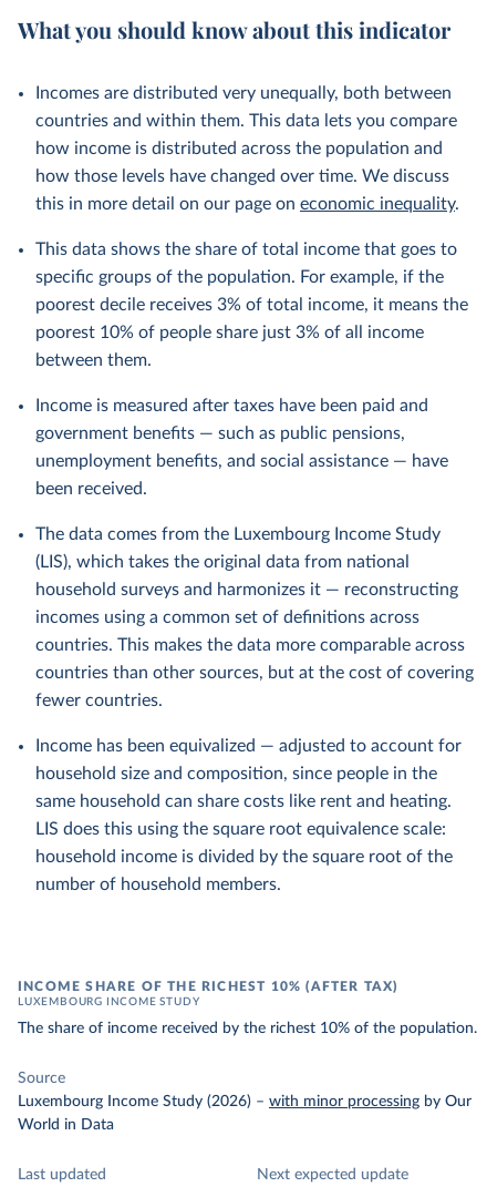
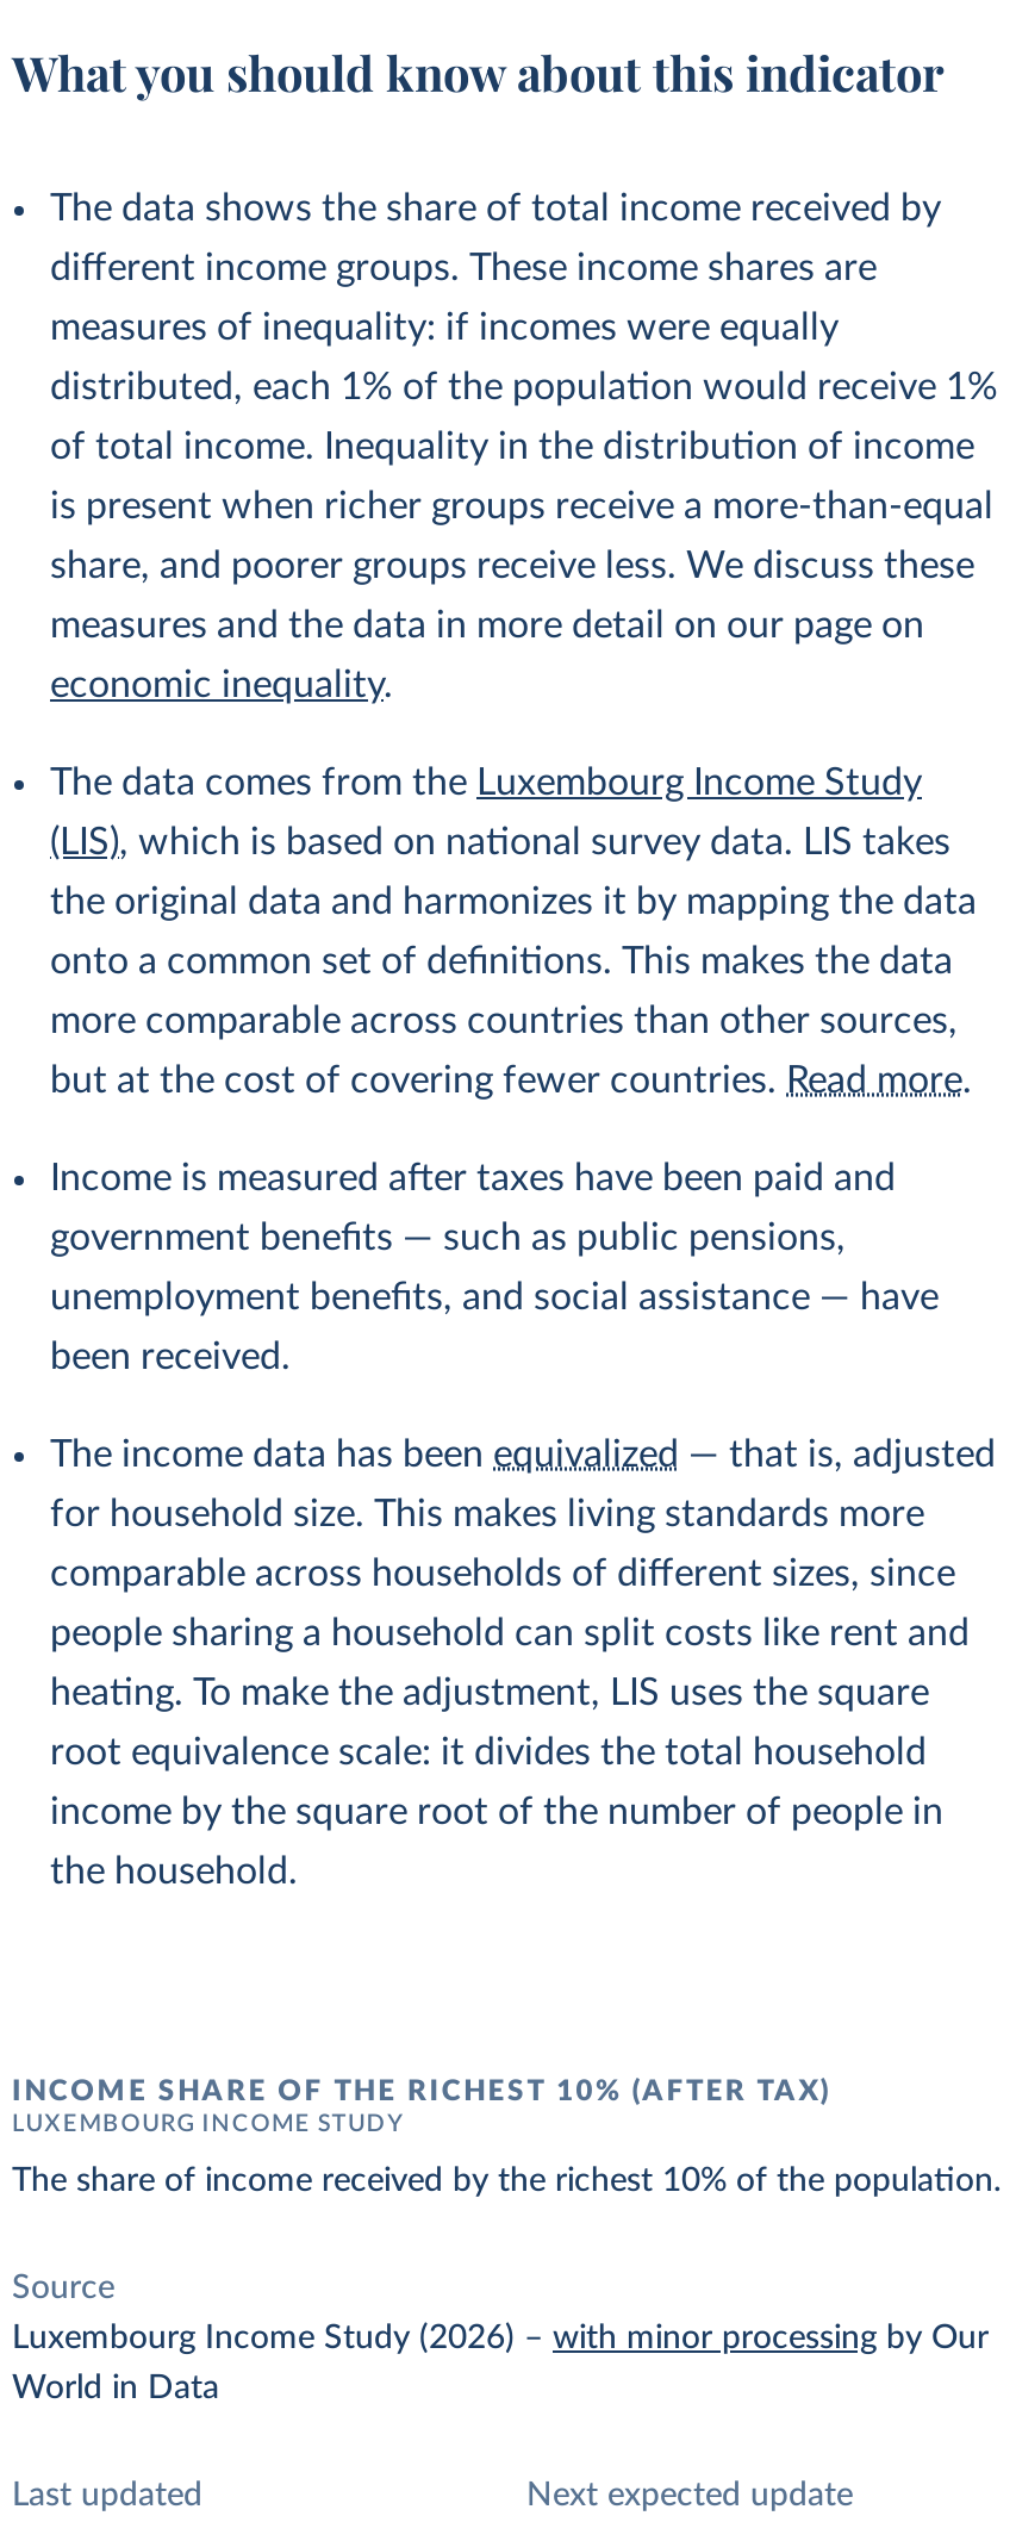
- Incomes are distributed very unequally, both between
- countries and within them. This data lets you compare
- how income is distributed across the population and
- how those levels have changed over time. We discuss
- this in more detail on our page on economic inequality.
- This data shows the share of total income that goes to
- specific groups of the population. For example, if the
- poorest decile receives 3% of total income, it means the
- poorest 10% of people share just 3% of all income
- between them.
+ The data shows the share of total income received by
+ different income groups. These income shares are
+ measures of inequality: if incomes were equally
+ distributed, each 1% of the population would receive 1%
+ of total income. Inequality in the distribution of income
+ is present when richer groups receive a more-than-equal
+ share, and poorer groups receive less. We discuss these
+ measures and the data in more detail on our page on
+ economic inequality.
+ (LIS), which is based on national survey data. LIS takes
+ the original data and harmonizes it by mapping the data
+ onto a common set of definitions. This makes the data
+ more comparable across countries than other sources,
+ but at the cost of covering fewer countries. Read more.

moved down: Income is measured after taxes have been paid and | government benefits — such as public pensions, | unemployment benefits, and social assistance — have | been received.

moved up: The data comes from the Luxembourg Income Study

- (LIS), which takes the original data from national
- household surveys and harmonizes it — reconstructing
- incomes using a common set of definitions across
- countries. This makes the data more comparable across
- countries than other sources, but at the cost of covering
- fewer countries.
- Income has been equivalized — adjusted to account for
- household size and composition, since people in the
- same household can share costs like rent and heating.
- LIS does this using the square root equivalence scale:
- household income is divided by the square root of the
- number of household members.
+ The income data has been equivalized — that is, adjusted
+ for household size. This makes living standards more
+ comparable across households of different sizes, since
+ people sharing a household can split costs like rent and
+ heating. To make the adjustment, LIS uses the square
+ root equivalence scale: it divides the total household
+ income by the square root of the number of people in
+ the household.
